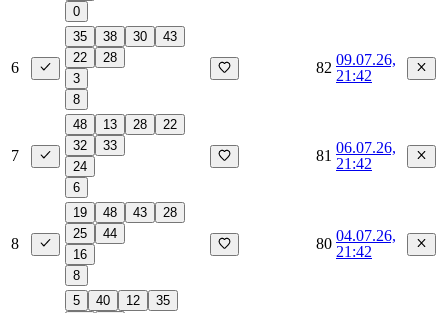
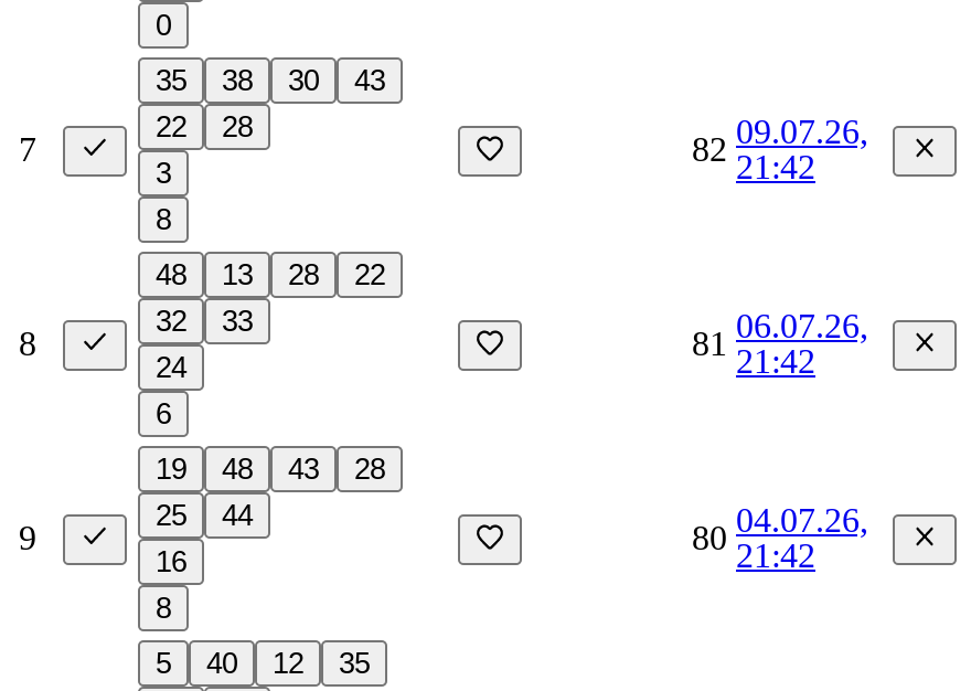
- 6
+ 7

- 7
+ 8

- 8
+ 9
